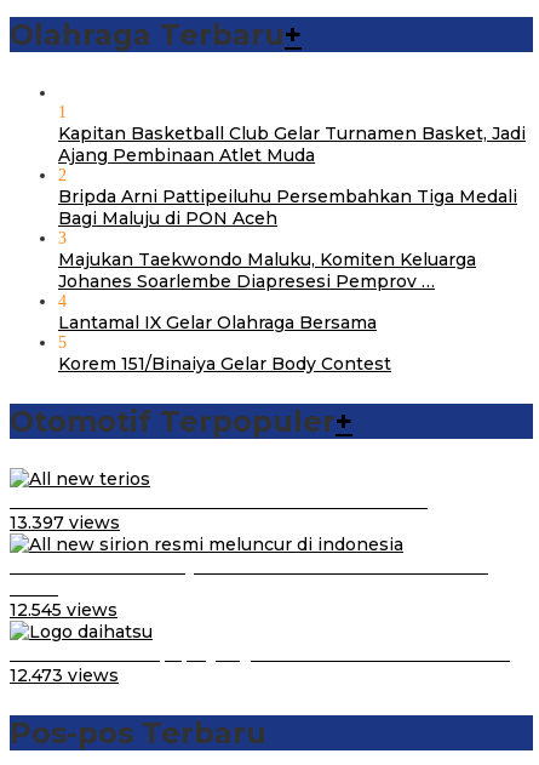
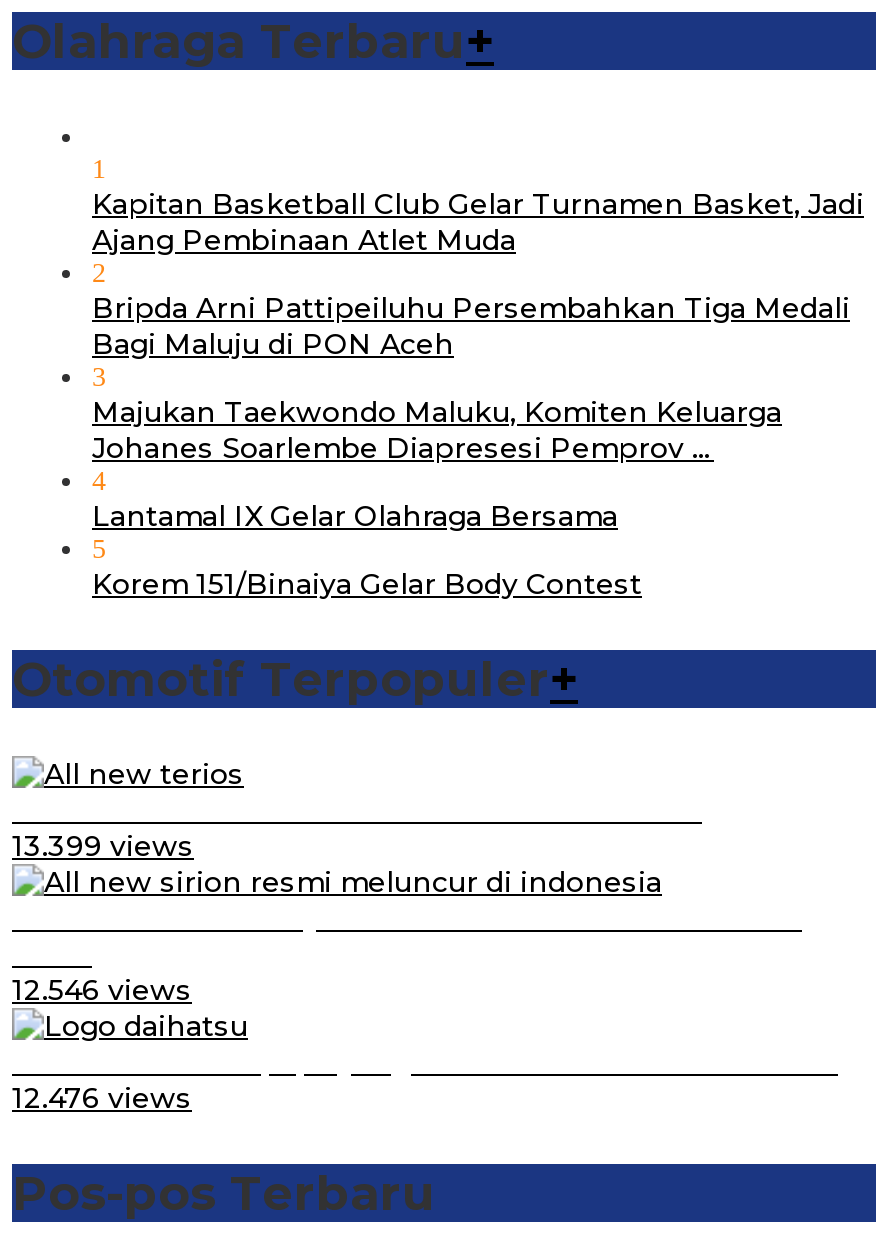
- 13.397 views
+ 13.399 views

- 12.545 views
+ 12.546 views

- 12.473 views
+ 12.476 views
